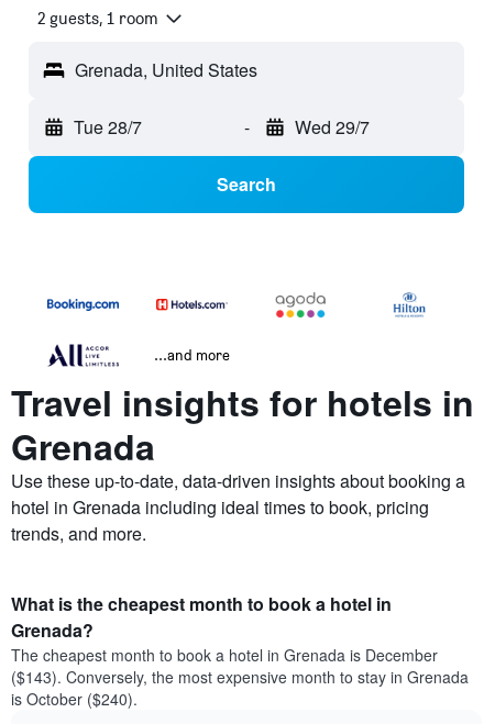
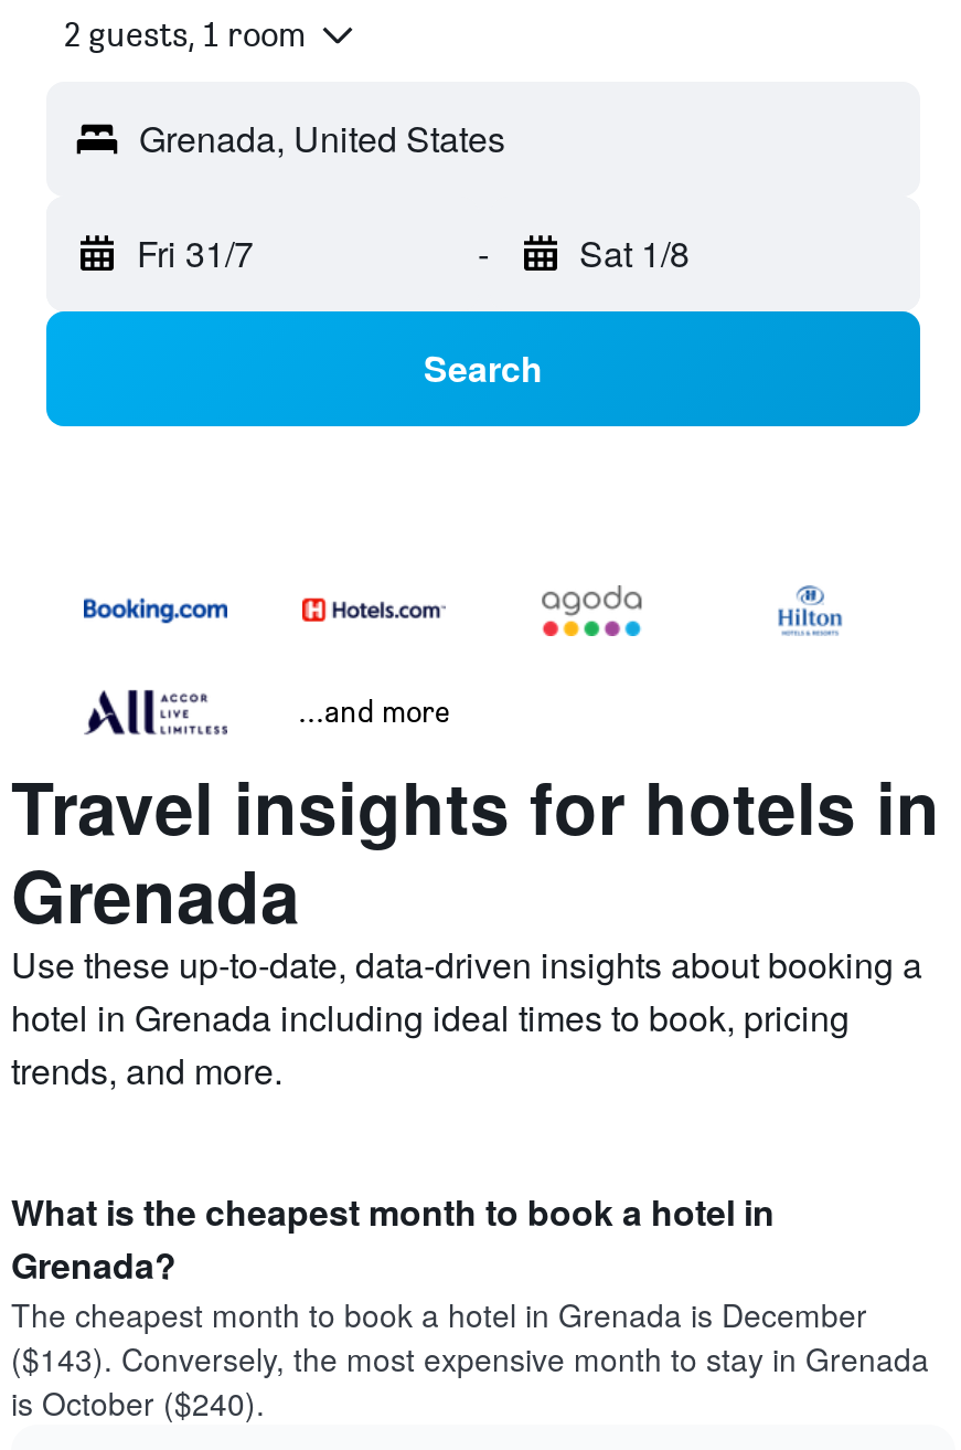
- Tue 28/7
+ Fri 31/7

- Wed 29/7
+ Sat 1/8
